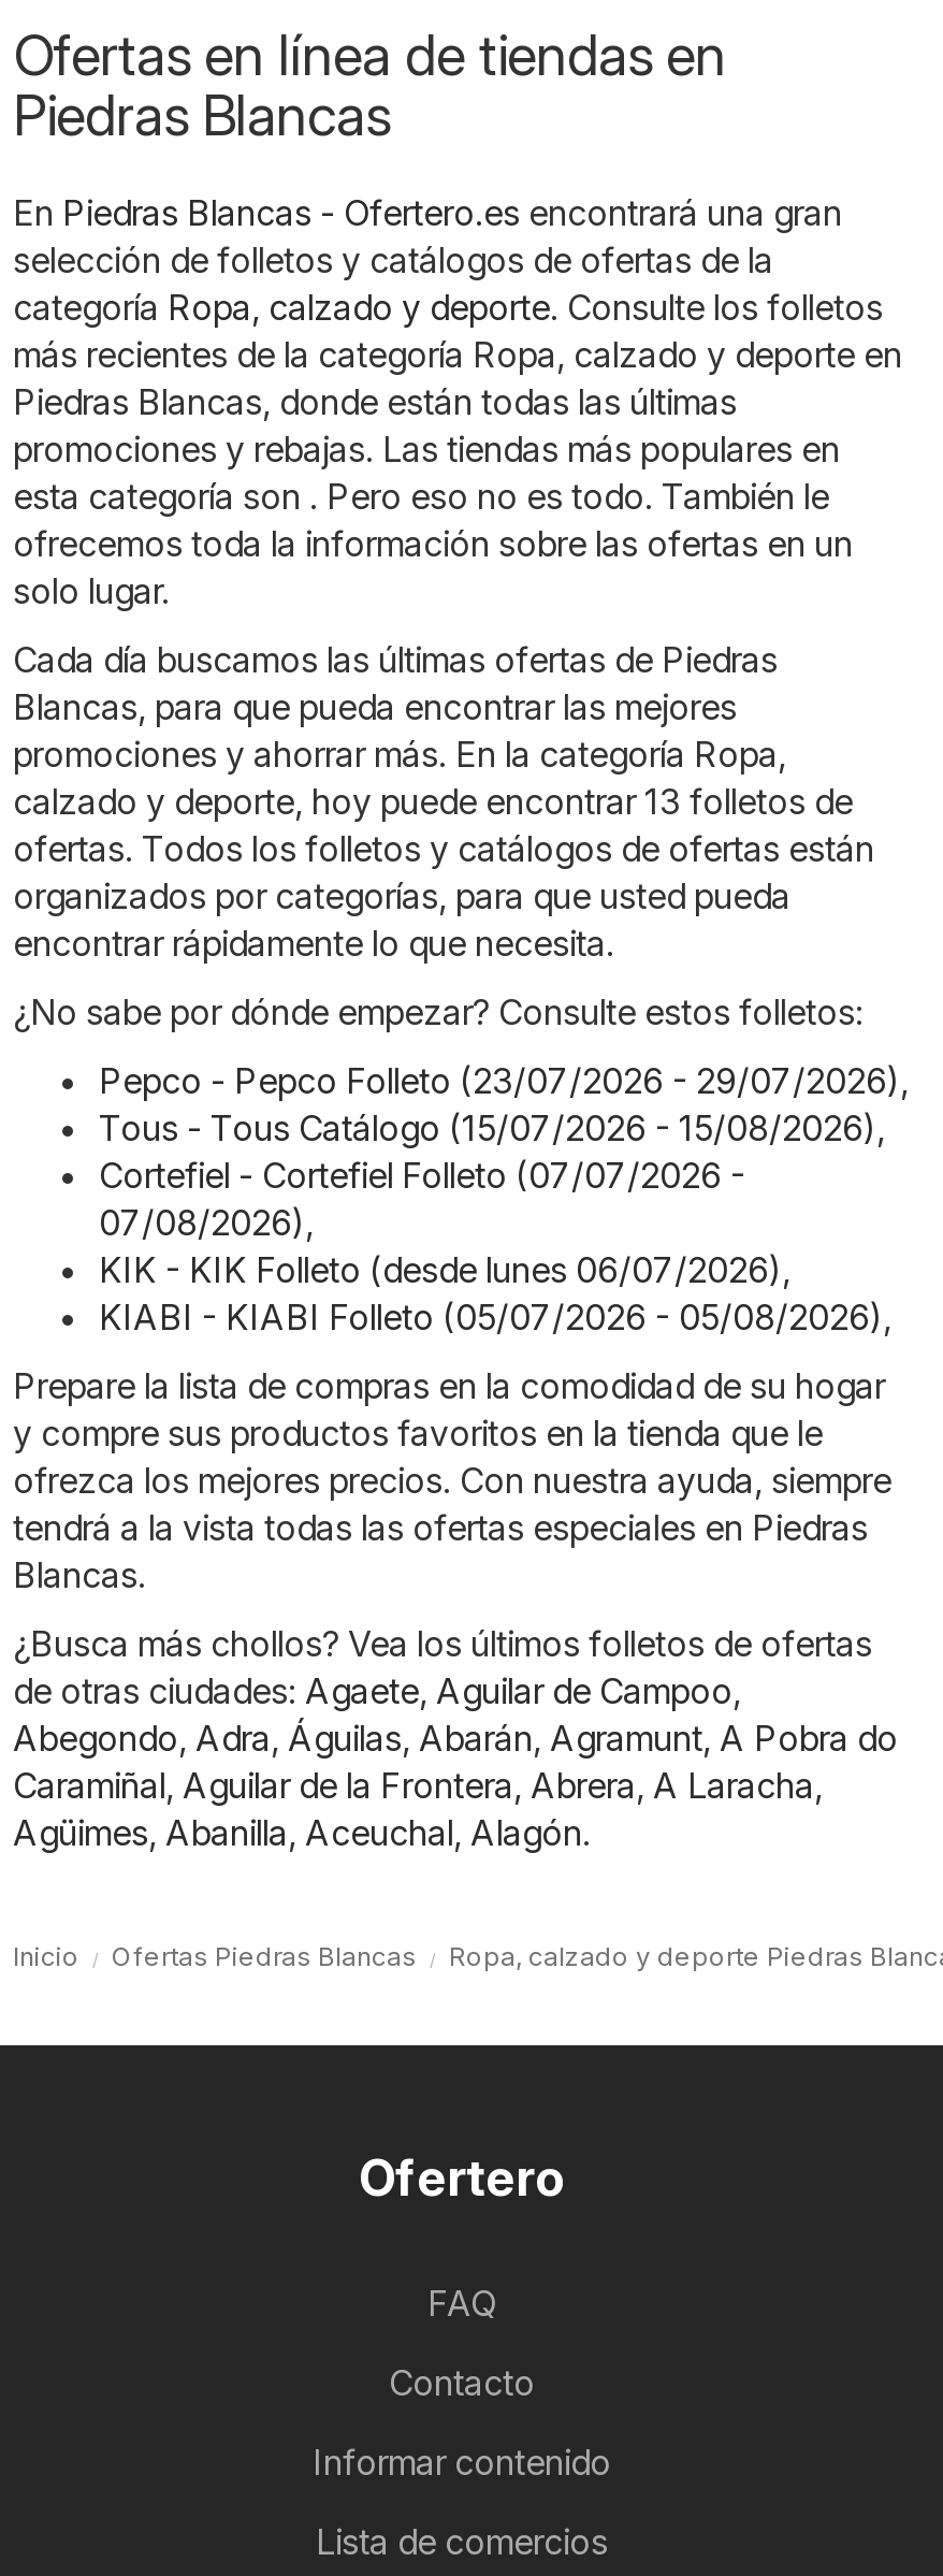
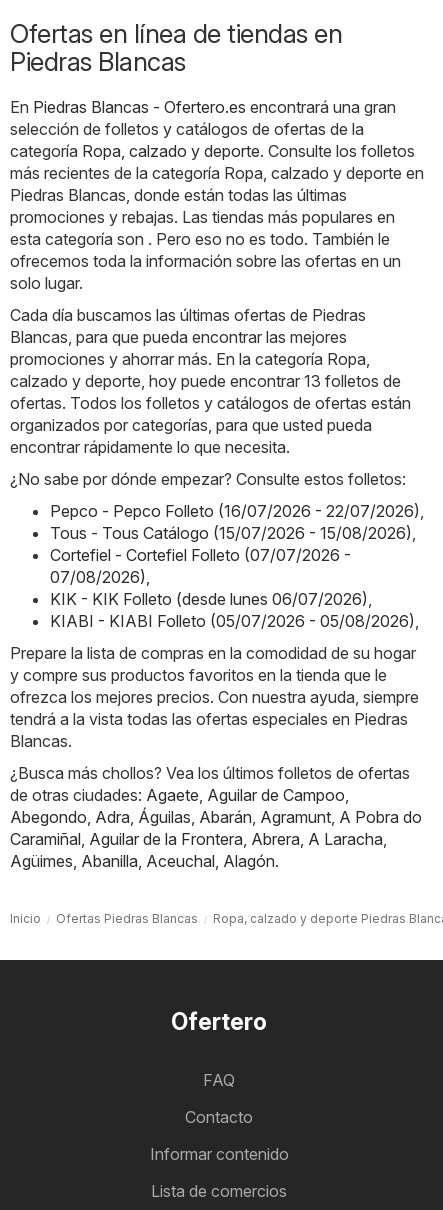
- Pepco - Pepco Folleto (23/07/2026 - 29/07/2026),
+ Pepco - Pepco Folleto (16/07/2026 - 22/07/2026),
